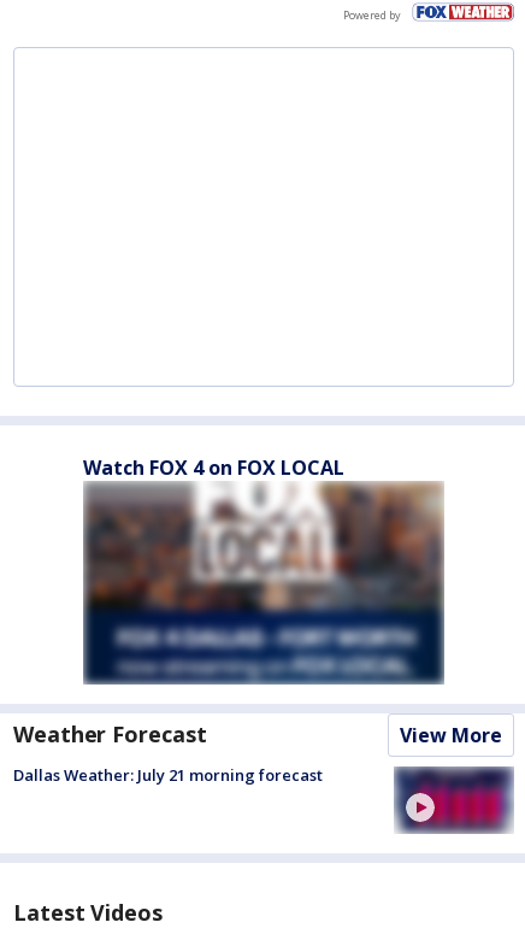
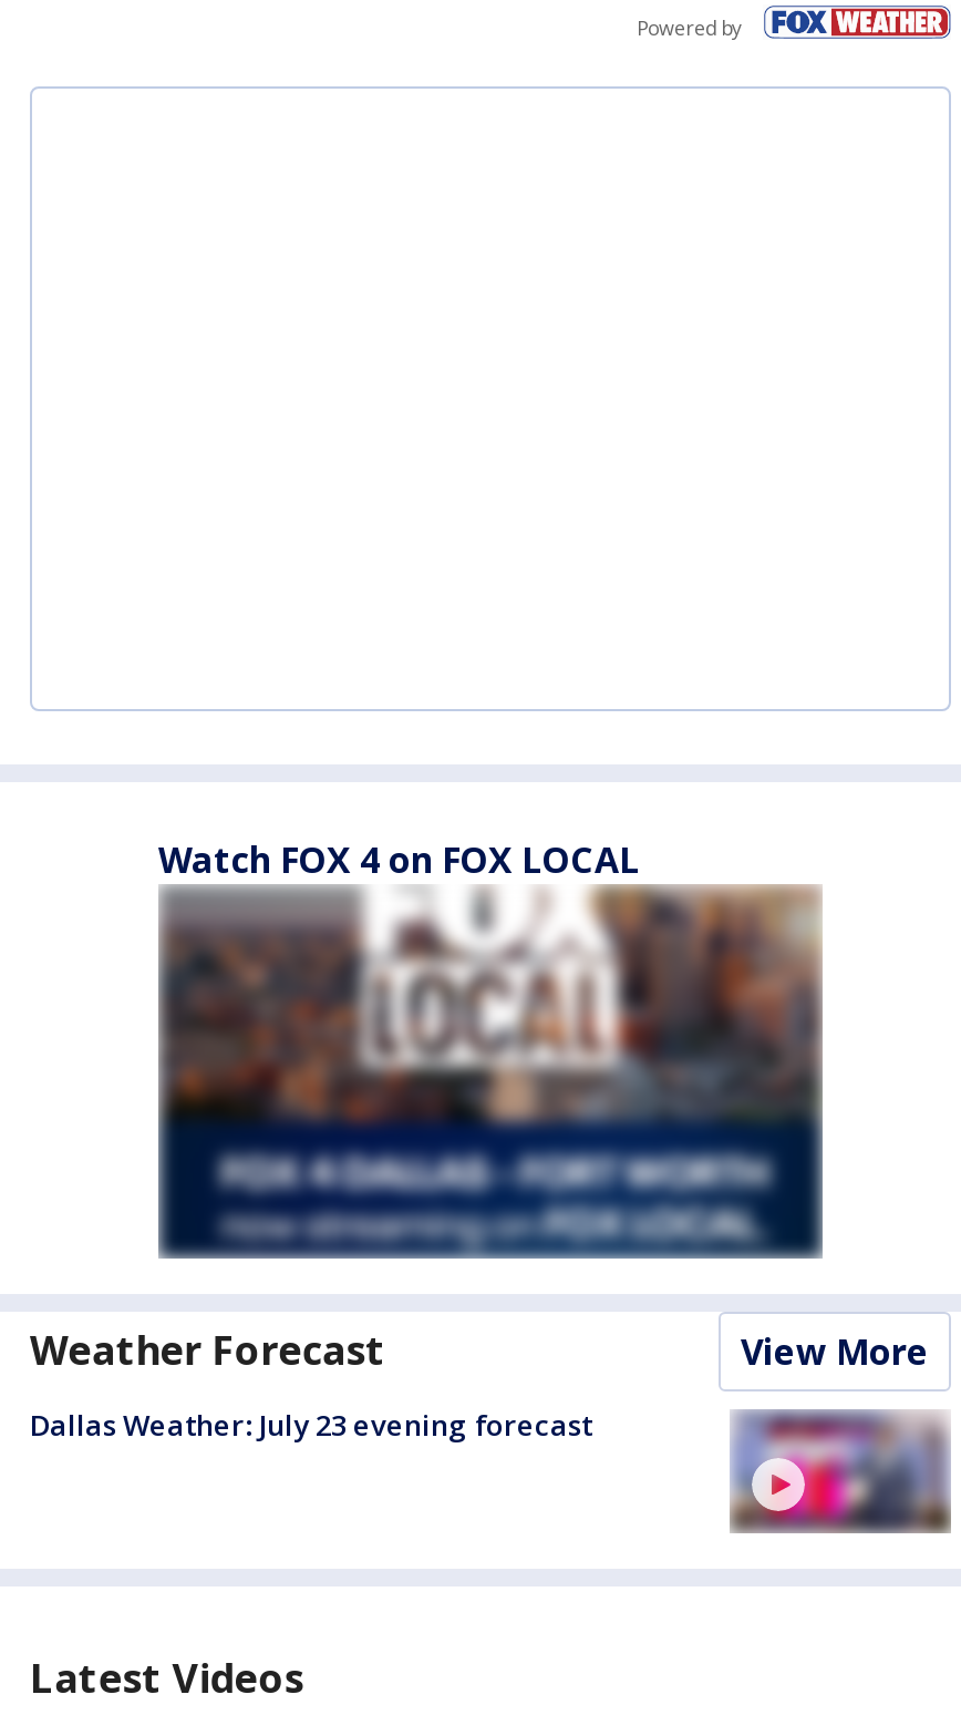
- Dallas Weather: July 21 morning forecast
+ Dallas Weather: July 23 evening forecast

- [image]
+ [image]
